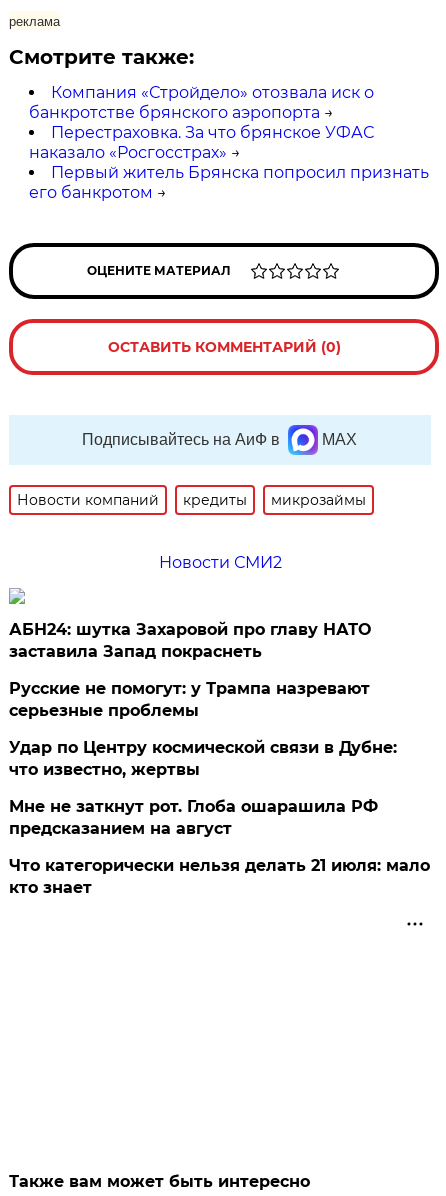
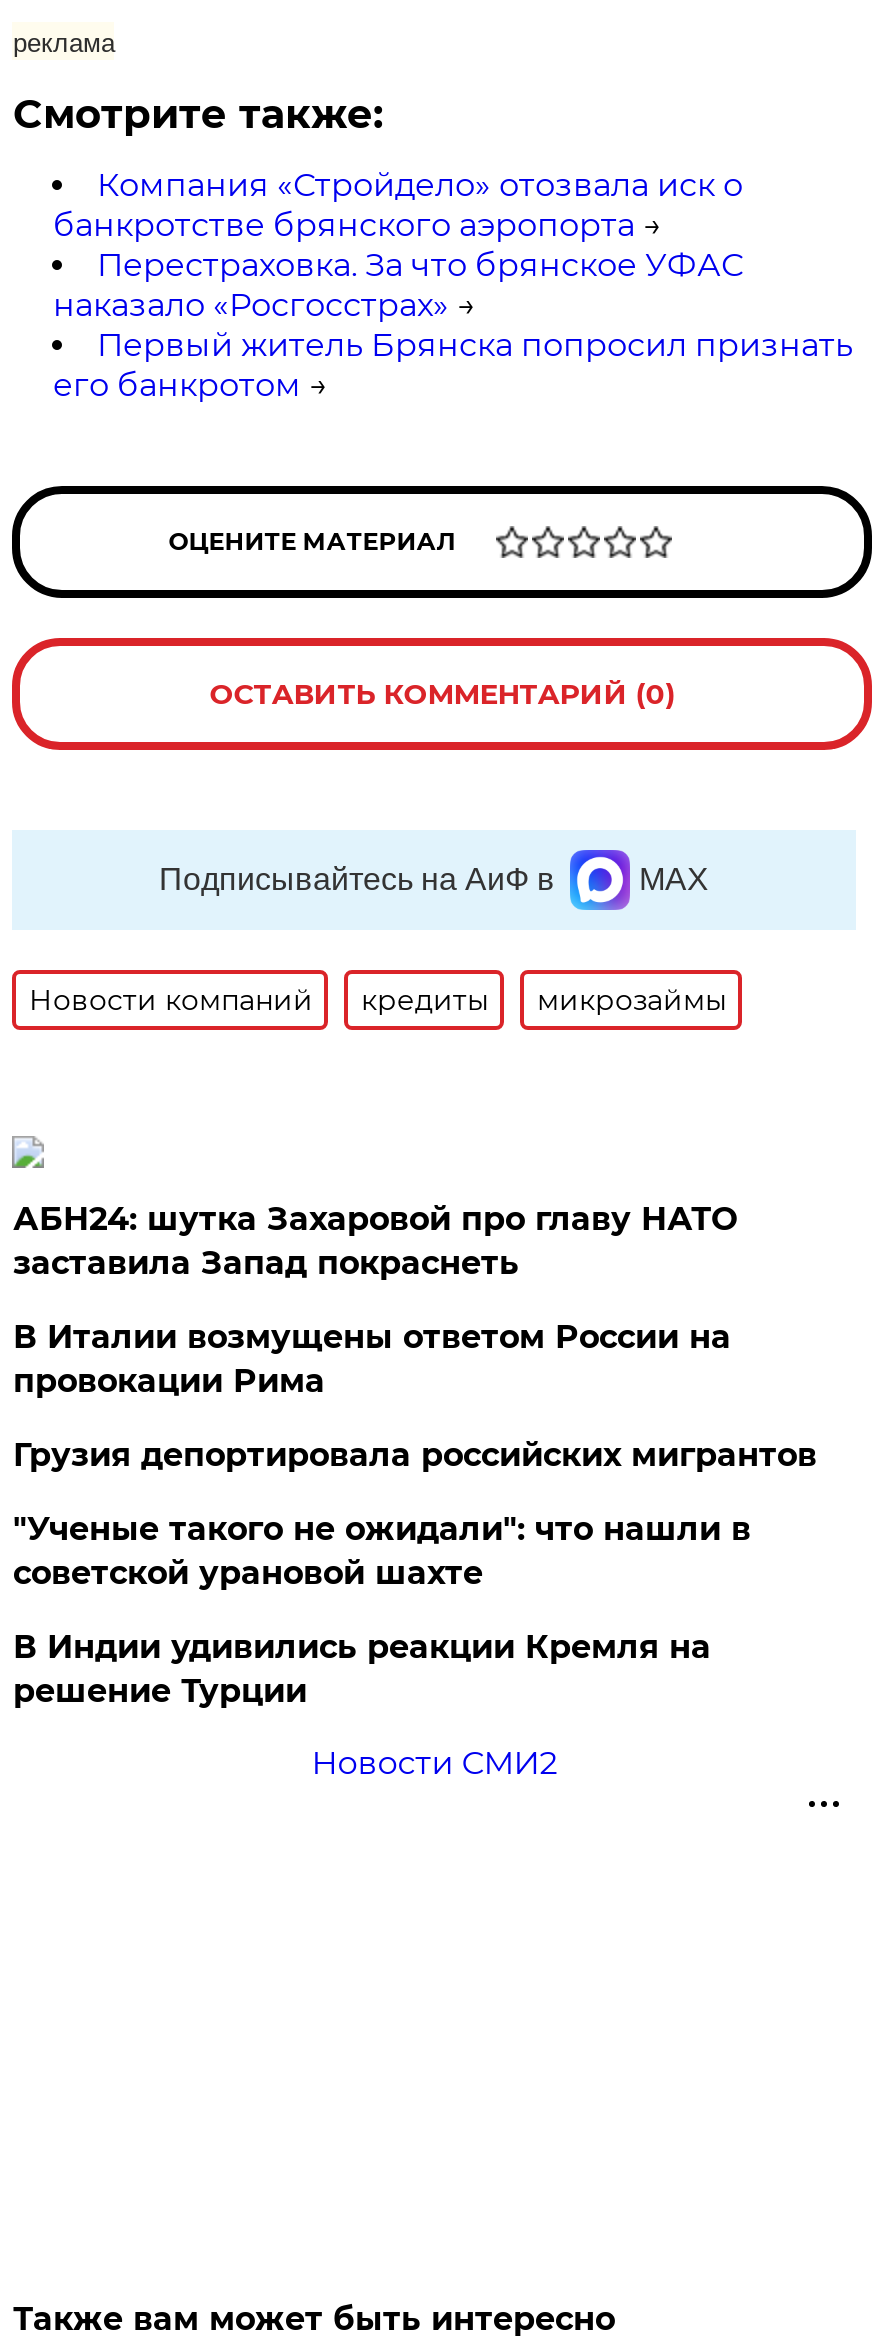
- Новости СМИ2

- Русские не помогут: у Трампа назревают
- серьезные проблемы
- Удар по Центру космической связи в Дубне:
- что известно, жертвы
- Мне не заткнут рот. Глоба ошарашила РФ
- предсказанием на август
- Что категорически нельзя делать 21 июля: мало
- кто знает
+ В Италии возмущены ответом России на
+ провокации Рима
+ Грузия депортировала российских мигрантов
+ "Ученые такого не ожидали": что нашли в
+ советской урановой шахте
+ В Индии удивились реакции Кремля на
+ решение Турции
+ Новости СМИ2
